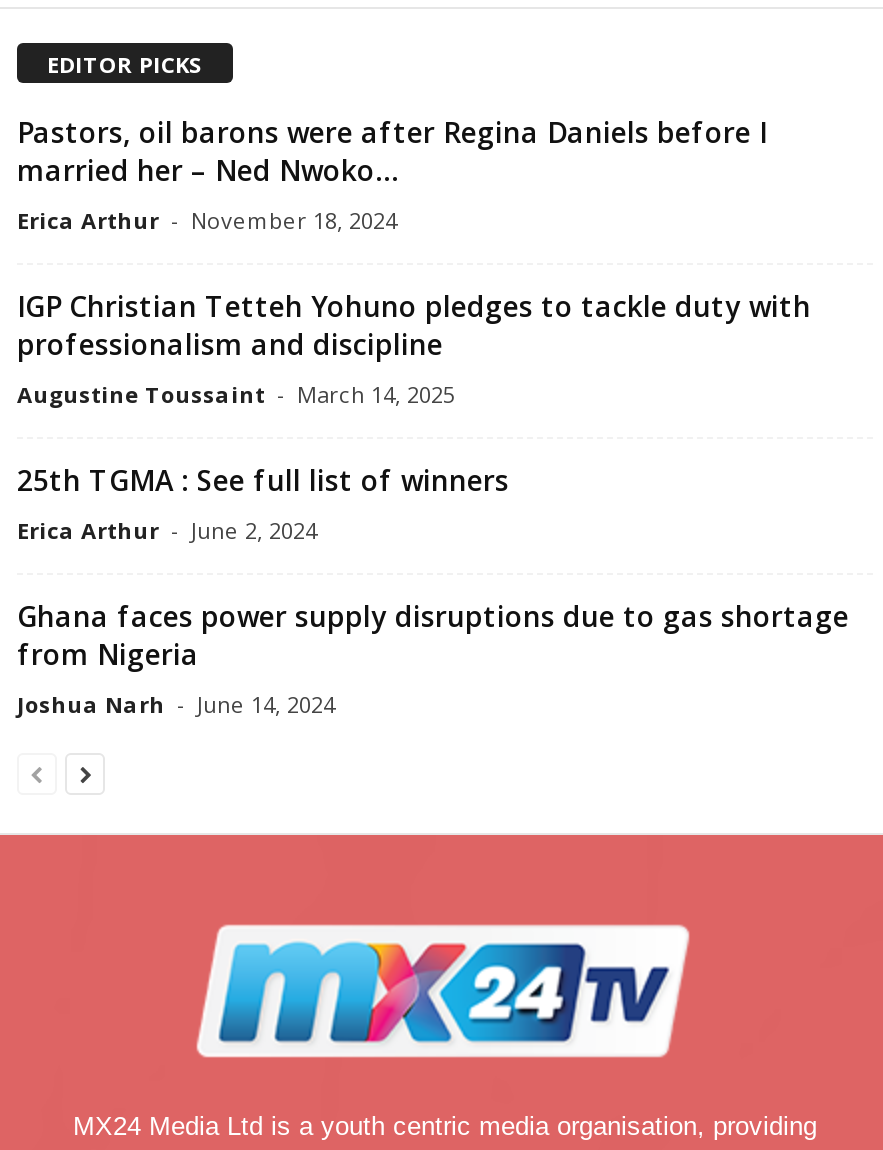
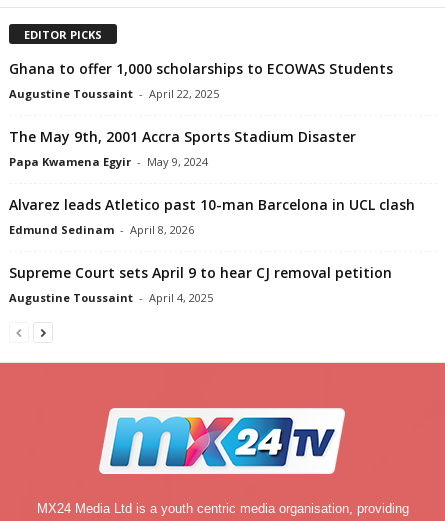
- Pastors, oil barons were after Regina Daniels before I
- married her – Ned Nwoko...
- Erica Arthur - November 18, 2024
+ Ghana to offer 1,000 scholarships to ECOWAS Students
+ Augustine Toussaint - April 22, 2025

- IGP Christian Tetteh Yohuno pledges to tackle duty with
- professionalism and discipline
- Augustine Toussaint - March 14, 2025
+ The May 9th, 2001 Accra Sports Stadium Disaster
+ Papa Kwamena Egyir - May 9, 2024

- 25th TGMA : See full list of winners
- Erica Arthur - June 2, 2024
+ Alvarez leads Atletico past 10-man Barcelona in UCL clash
+ Edmund Sedinam - April 8, 2026

- Ghana faces power supply disruptions due to gas shortage
- from Nigeria
- Joshua Narh - June 14, 2024
+ Supreme Court sets April 9 to hear CJ removal petition
+ Augustine Toussaint - April 4, 2025
